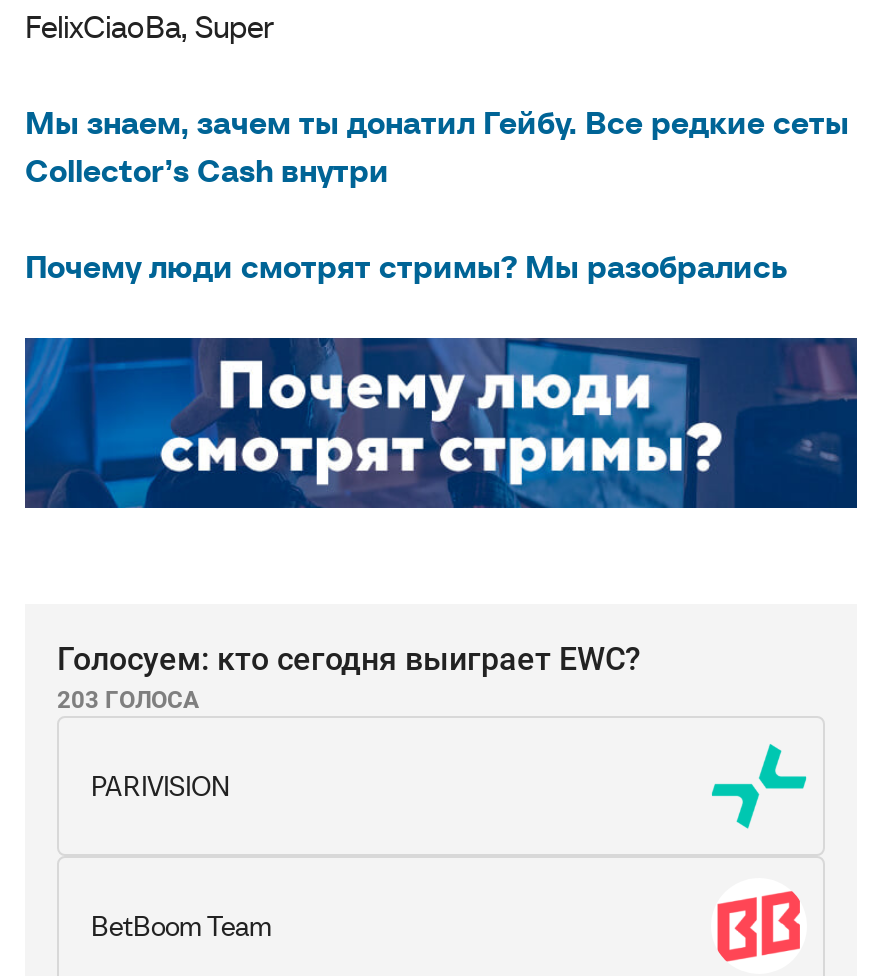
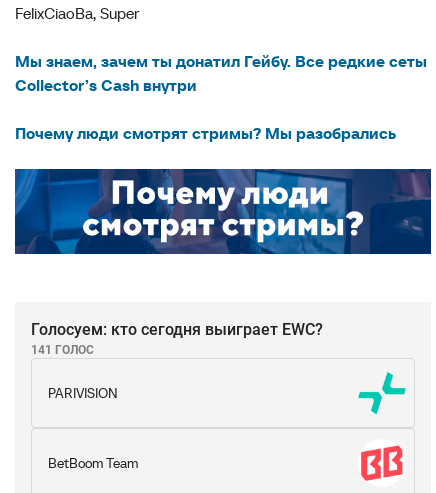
- 203 ГОЛОСА
+ 141 ГОЛОС
